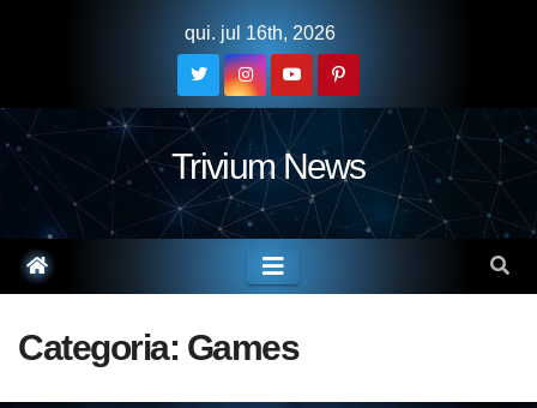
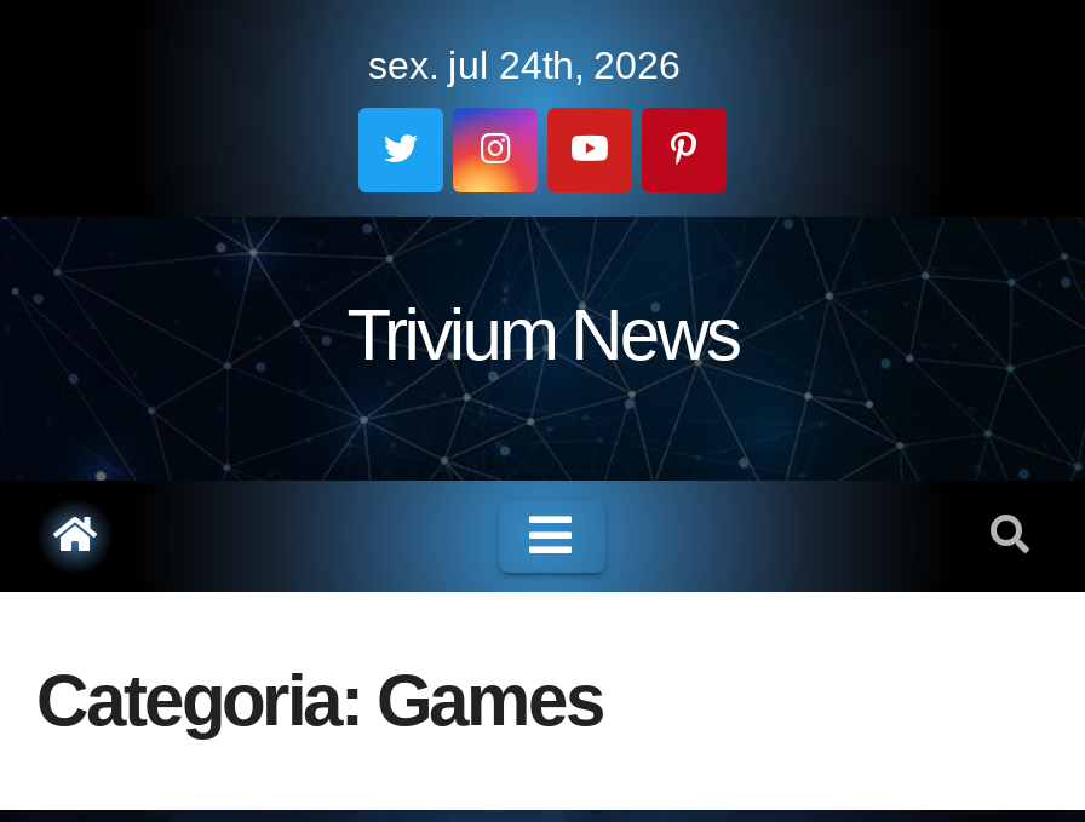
- qui. jul 16th, 2026
+ sex. jul 24th, 2026
